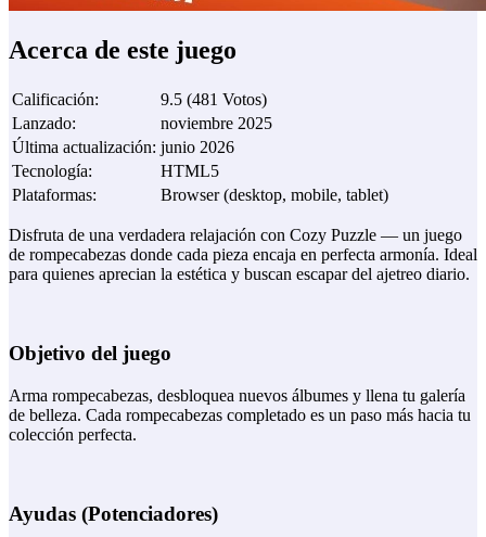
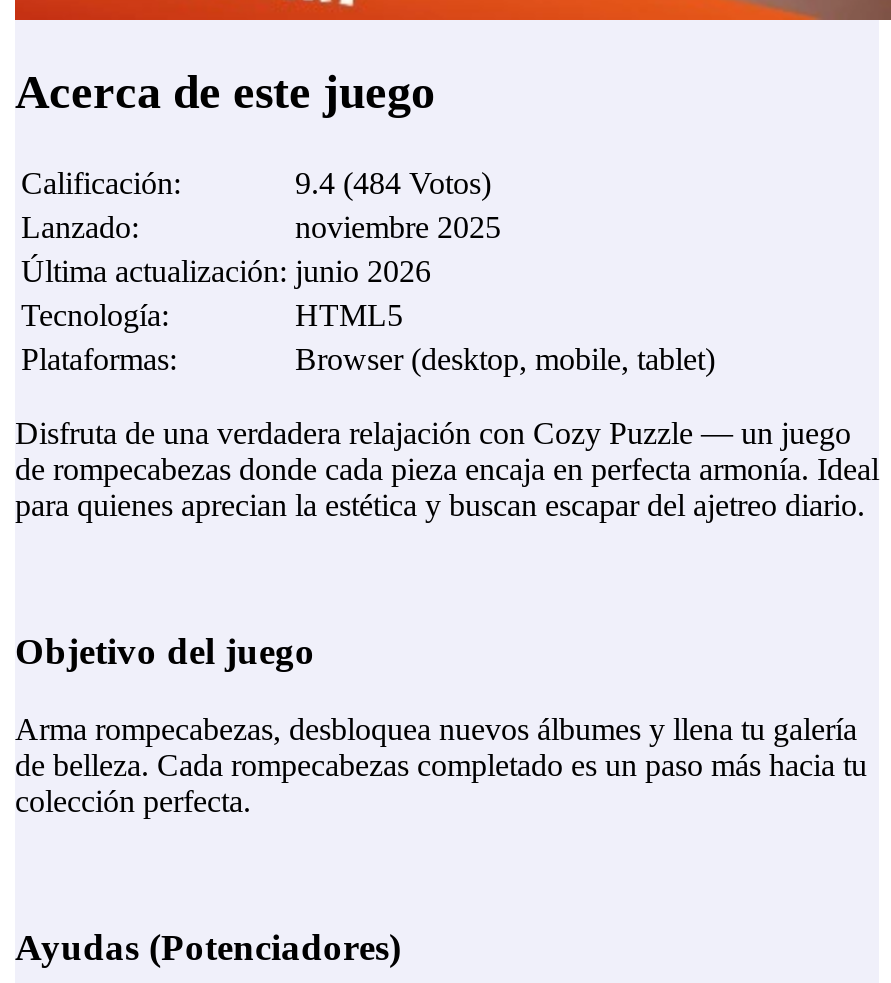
- 9.5 (481 Votos)
+ 9.4 (484 Votos)
